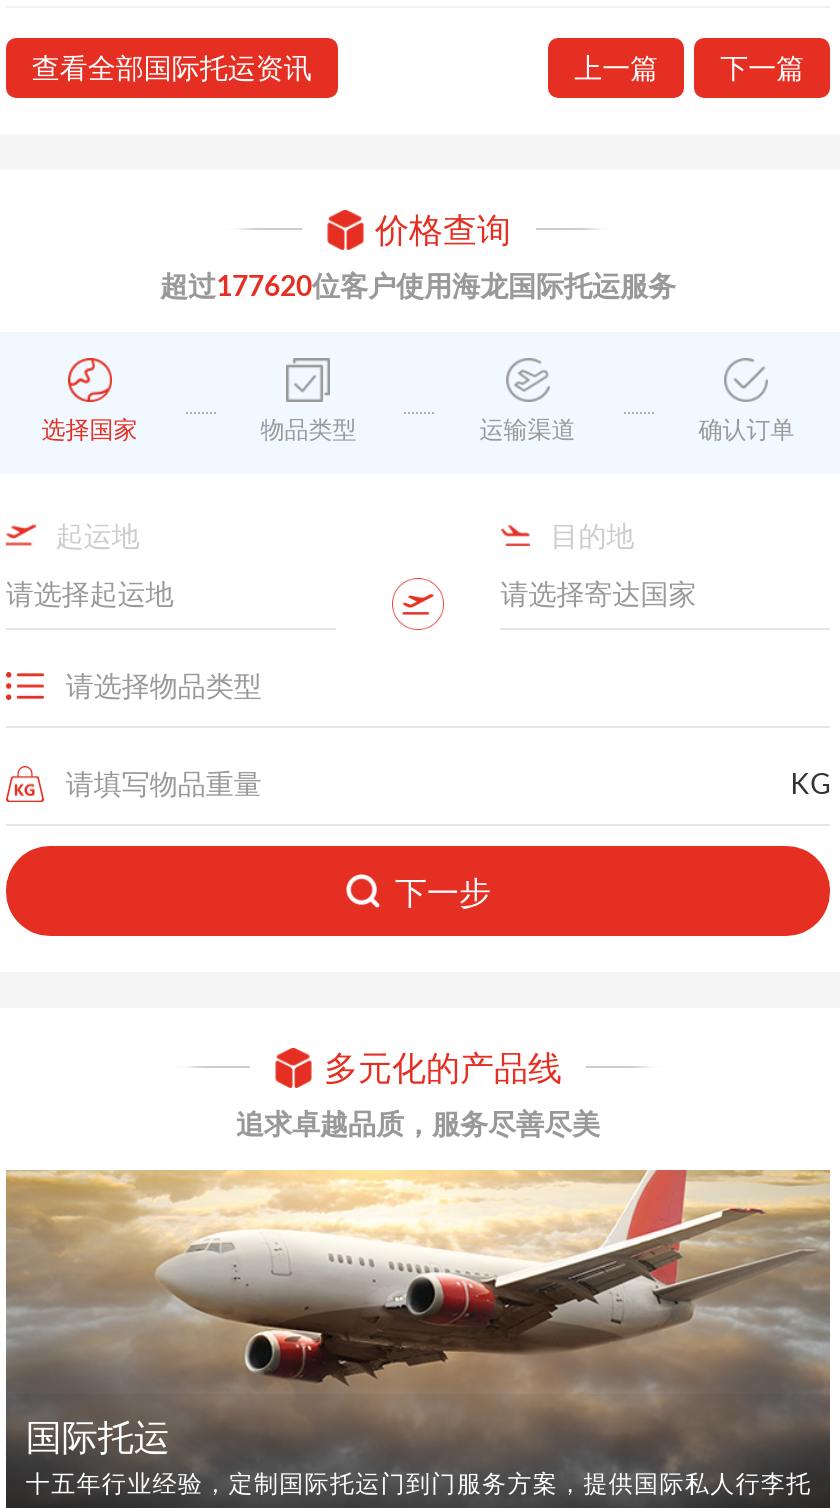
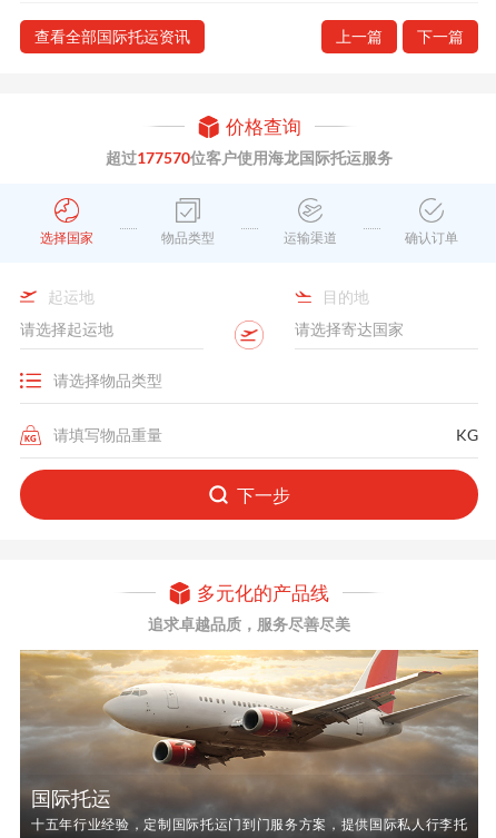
- 超过177620位客户使用海龙国际托运服务
+ 超过177570位客户使用海龙国际托运服务
